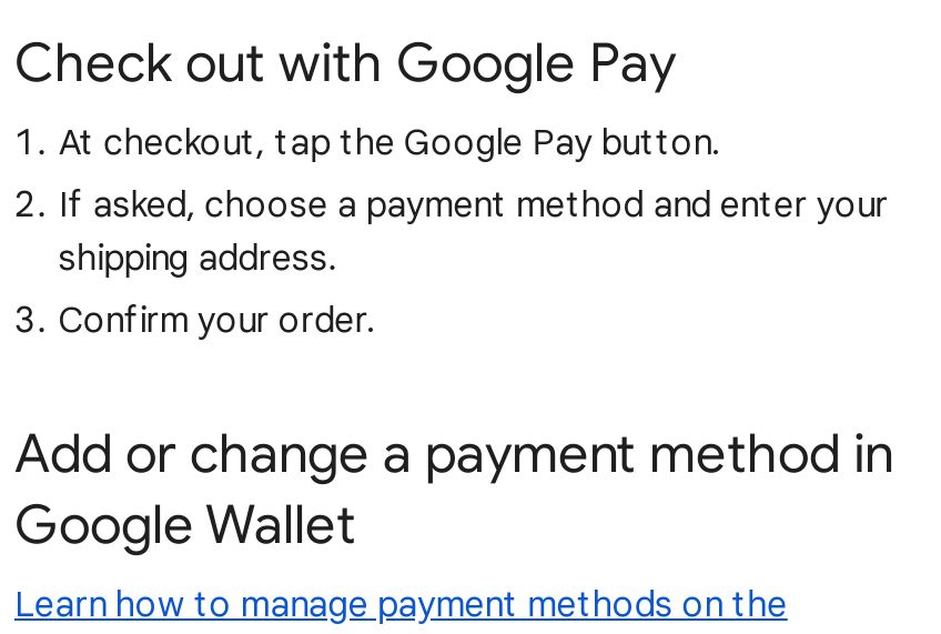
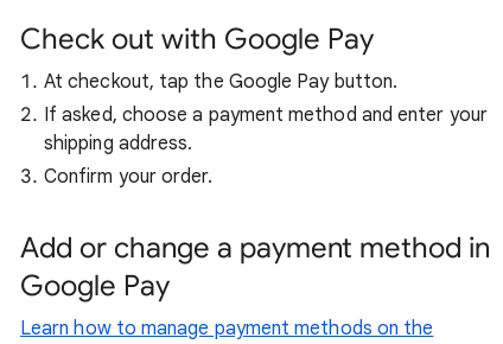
- Google Wallet
+ Google Pay
